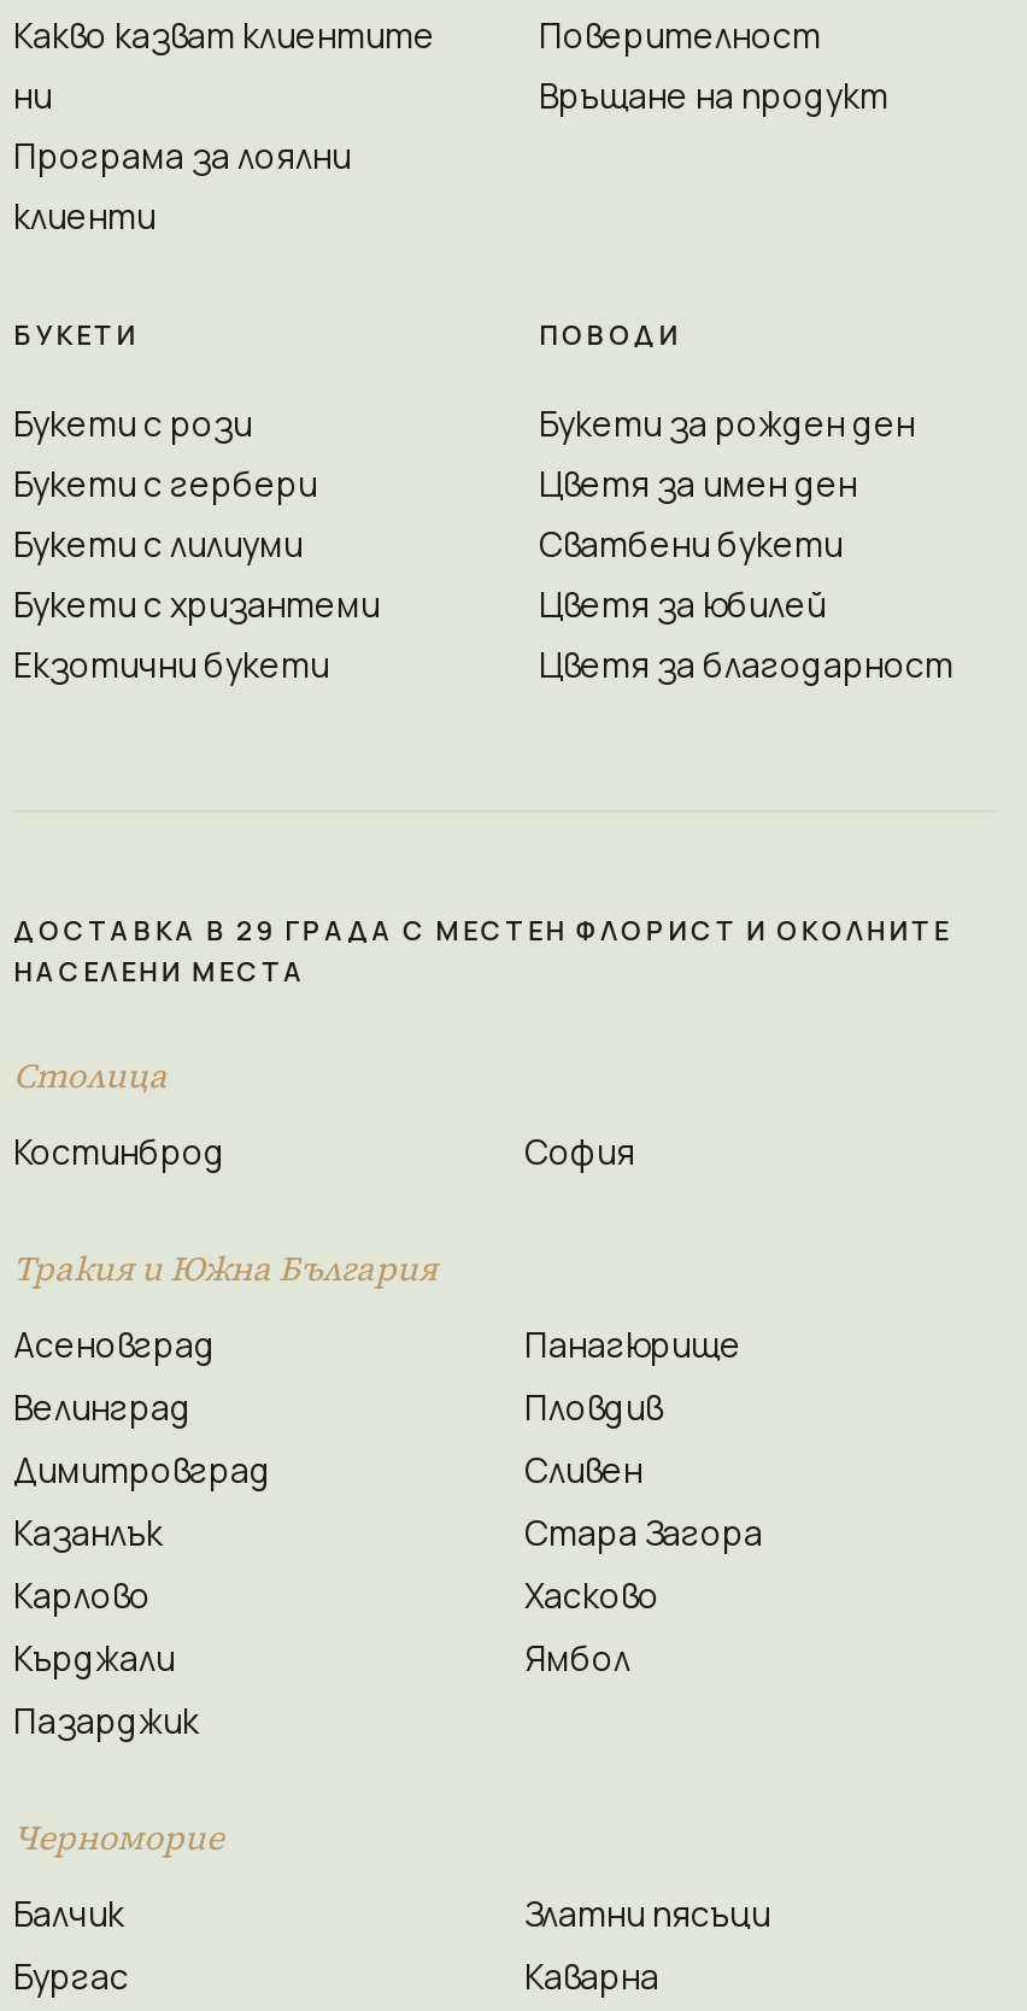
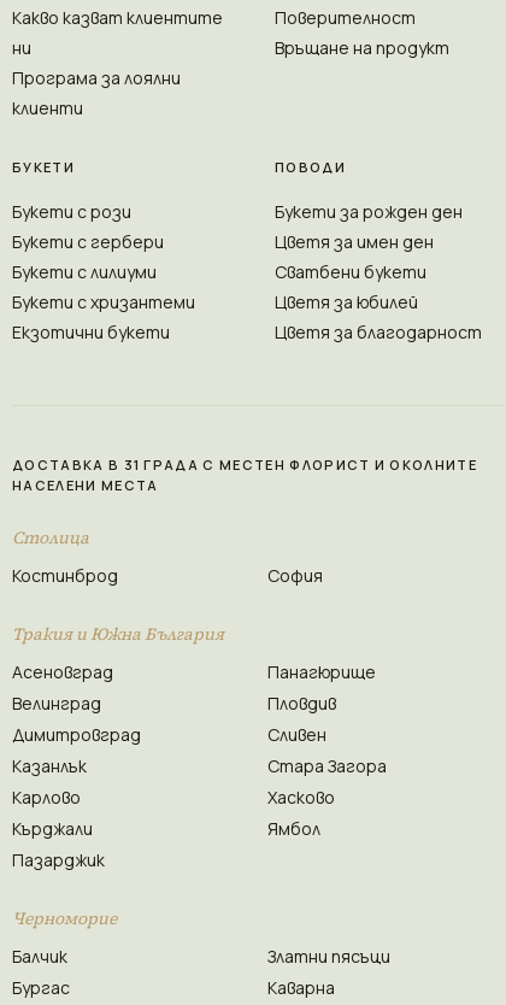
- ДОСТАВКА В 29 ГРАДА С МЕСТЕН ФЛОРИСТ И ОКОЛНИТЕ
+ ДОСТАВКА В 31 ГРАДА С МЕСТЕН ФЛОРИСТ И ОКОЛНИТЕ
